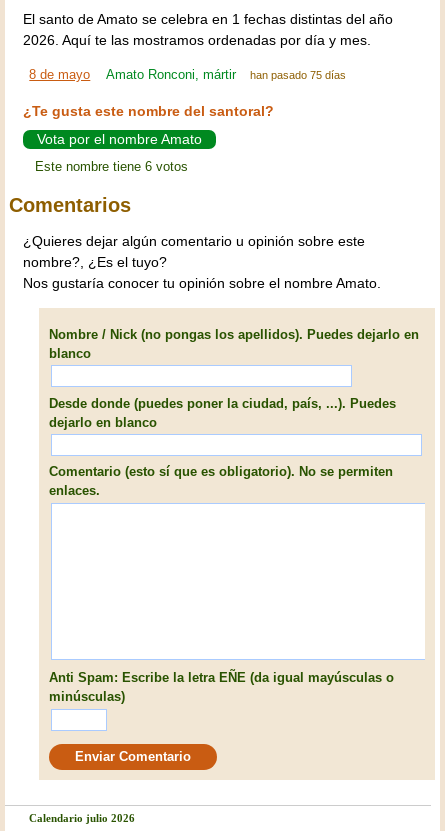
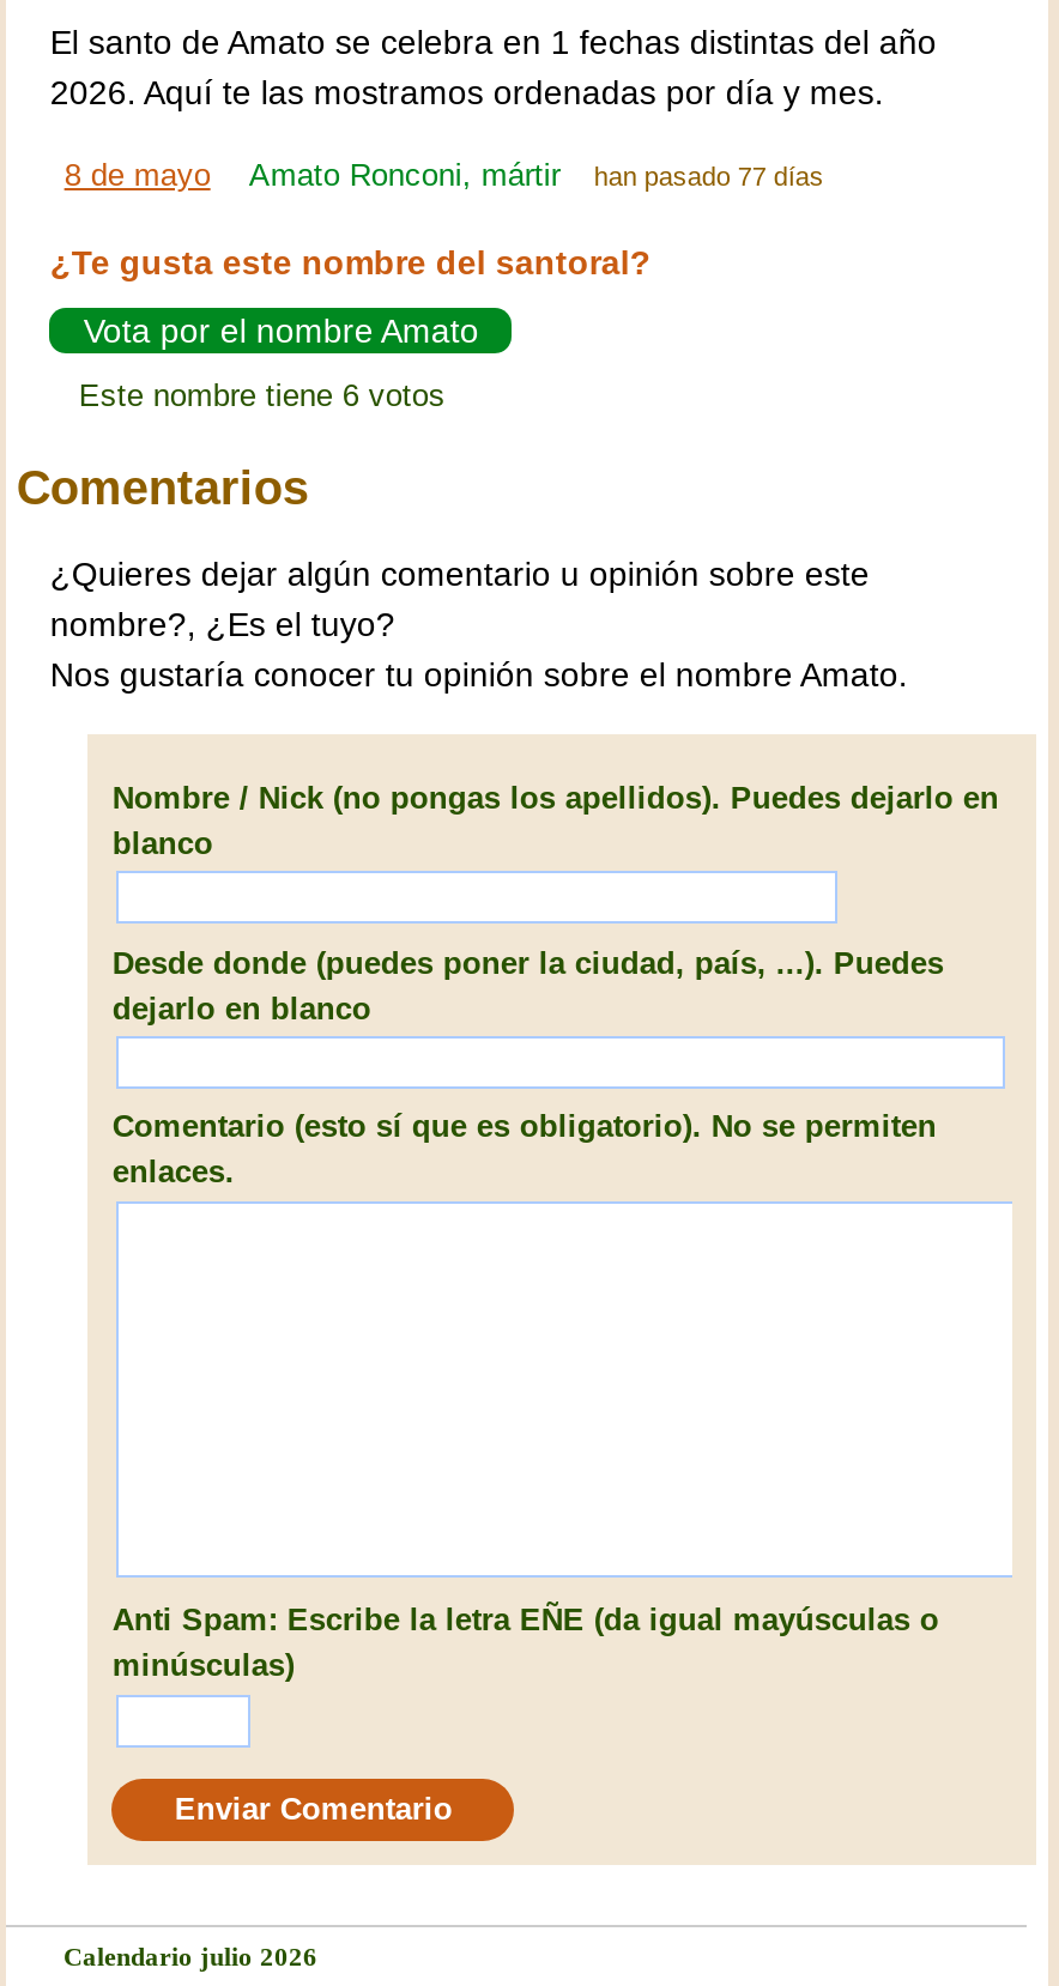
- han pasado 75 días
+ han pasado 77 días
